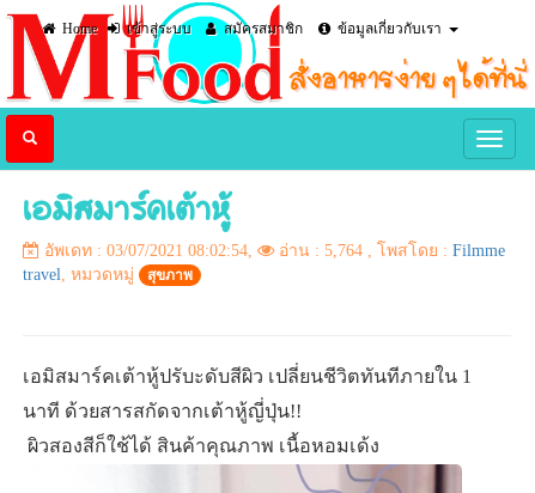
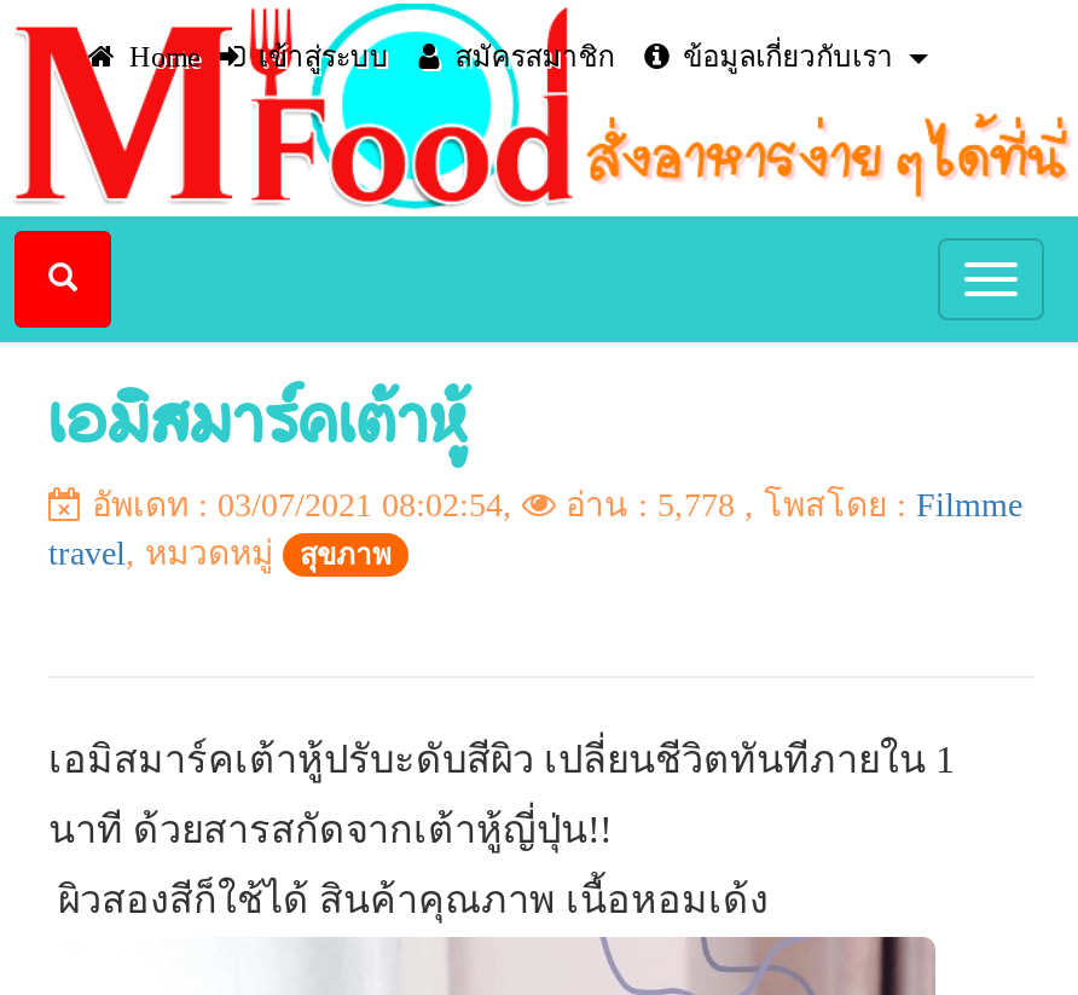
- อ่าน : 5,764, โพสโดย : Filmme
+ อ่าน : 5,778, โพสโดย : Filmme
